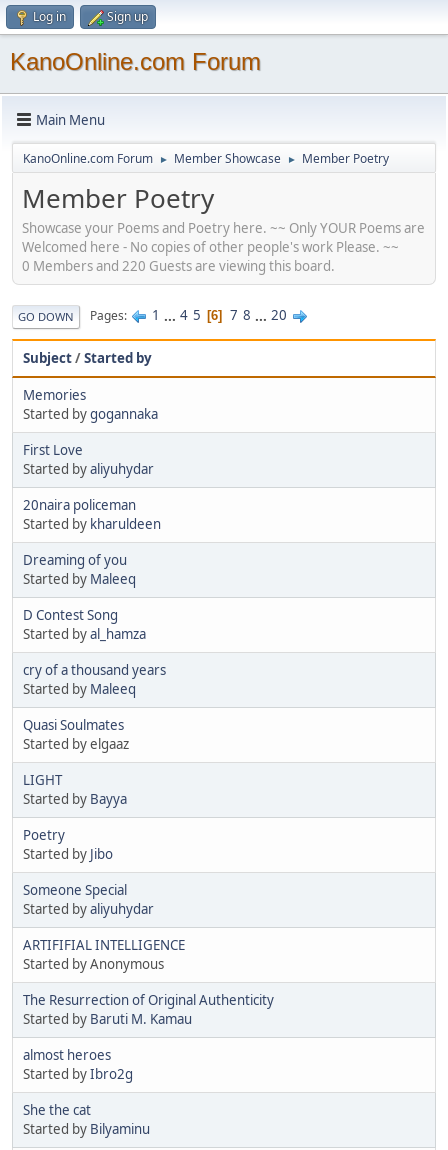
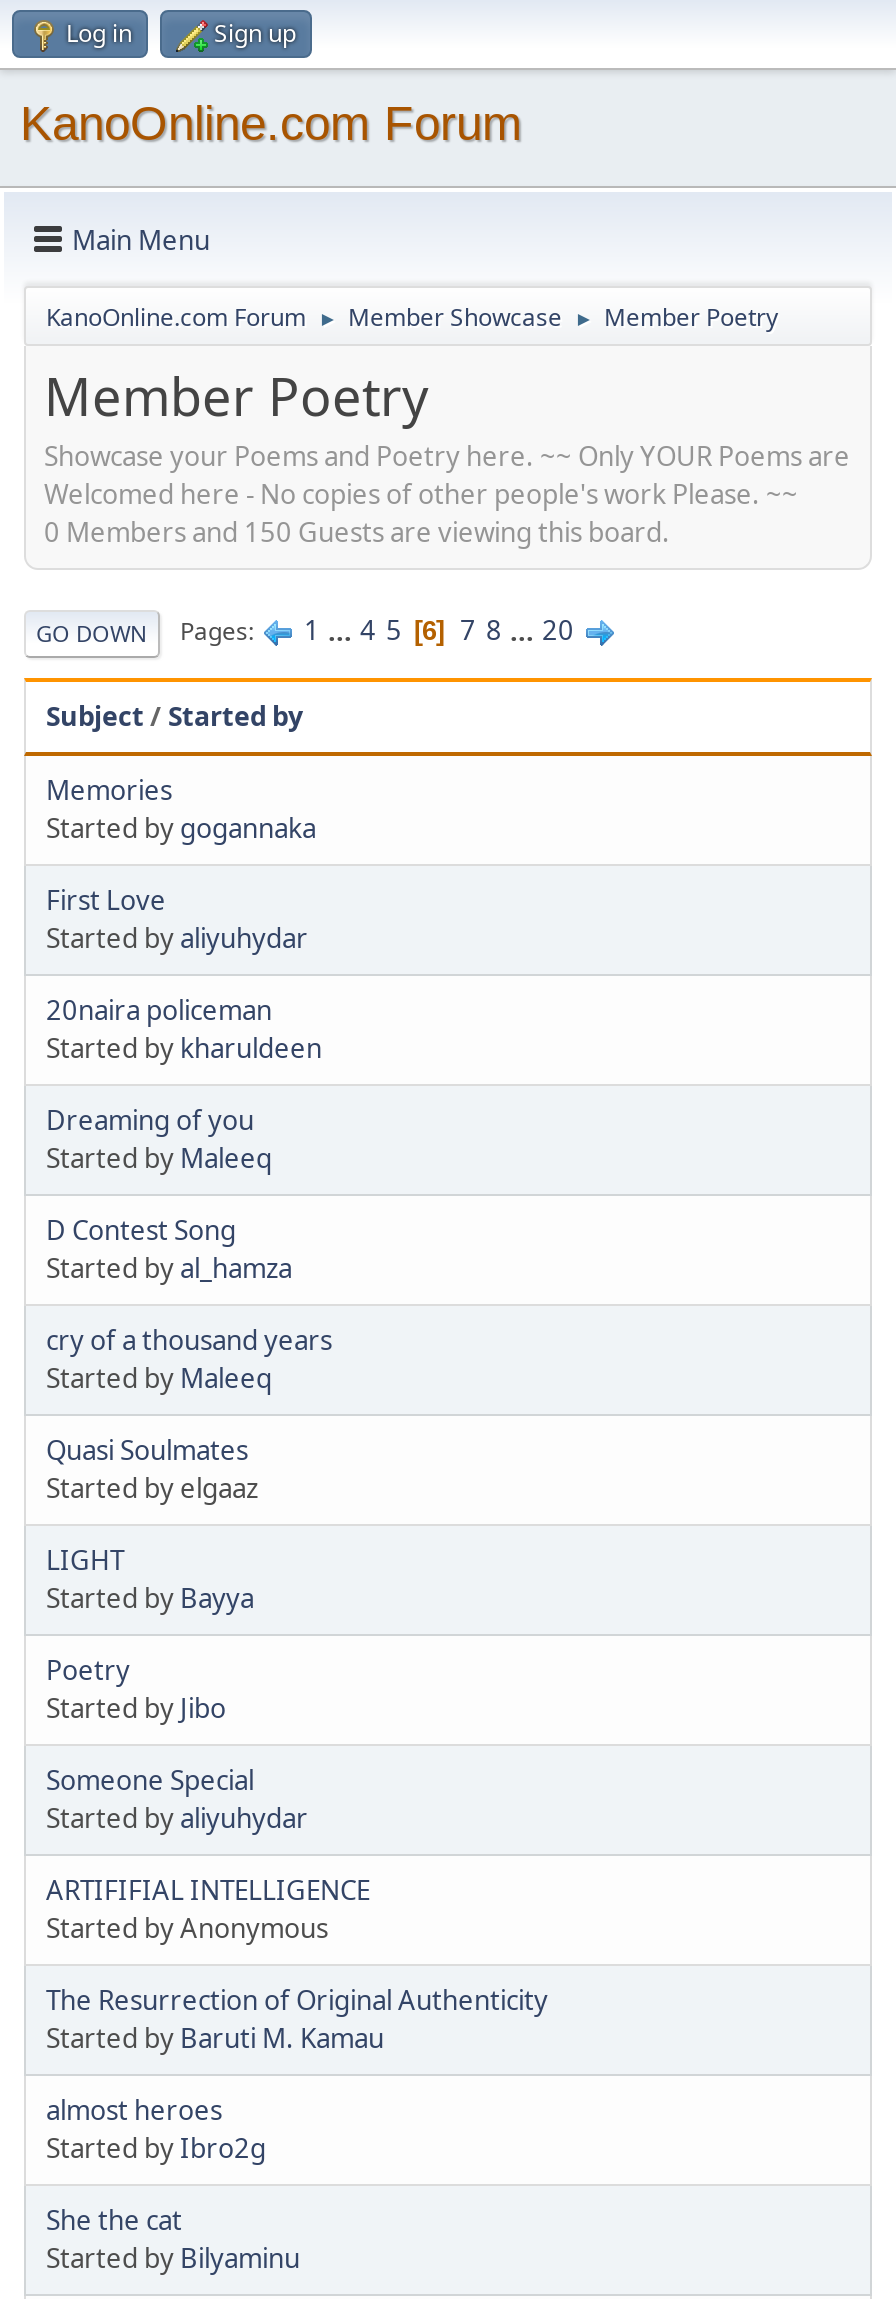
- 0 Members and 220 Guests are viewing this board.
+ 0 Members and 150 Guests are viewing this board.
